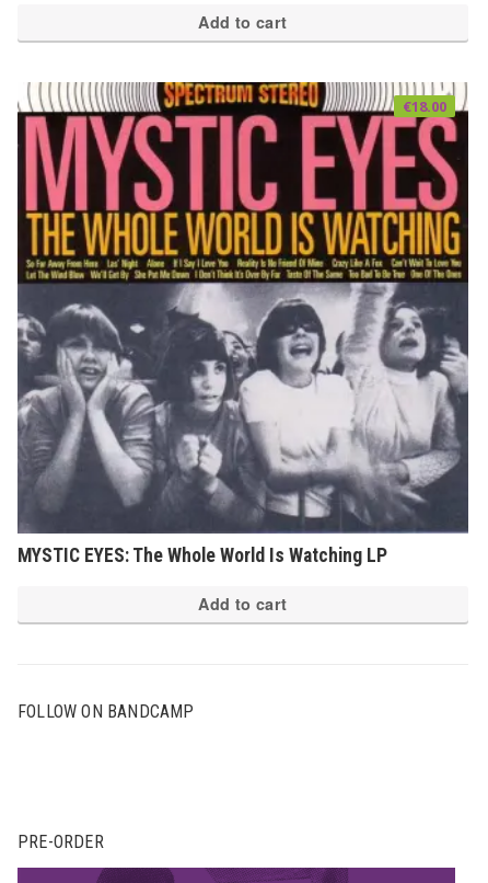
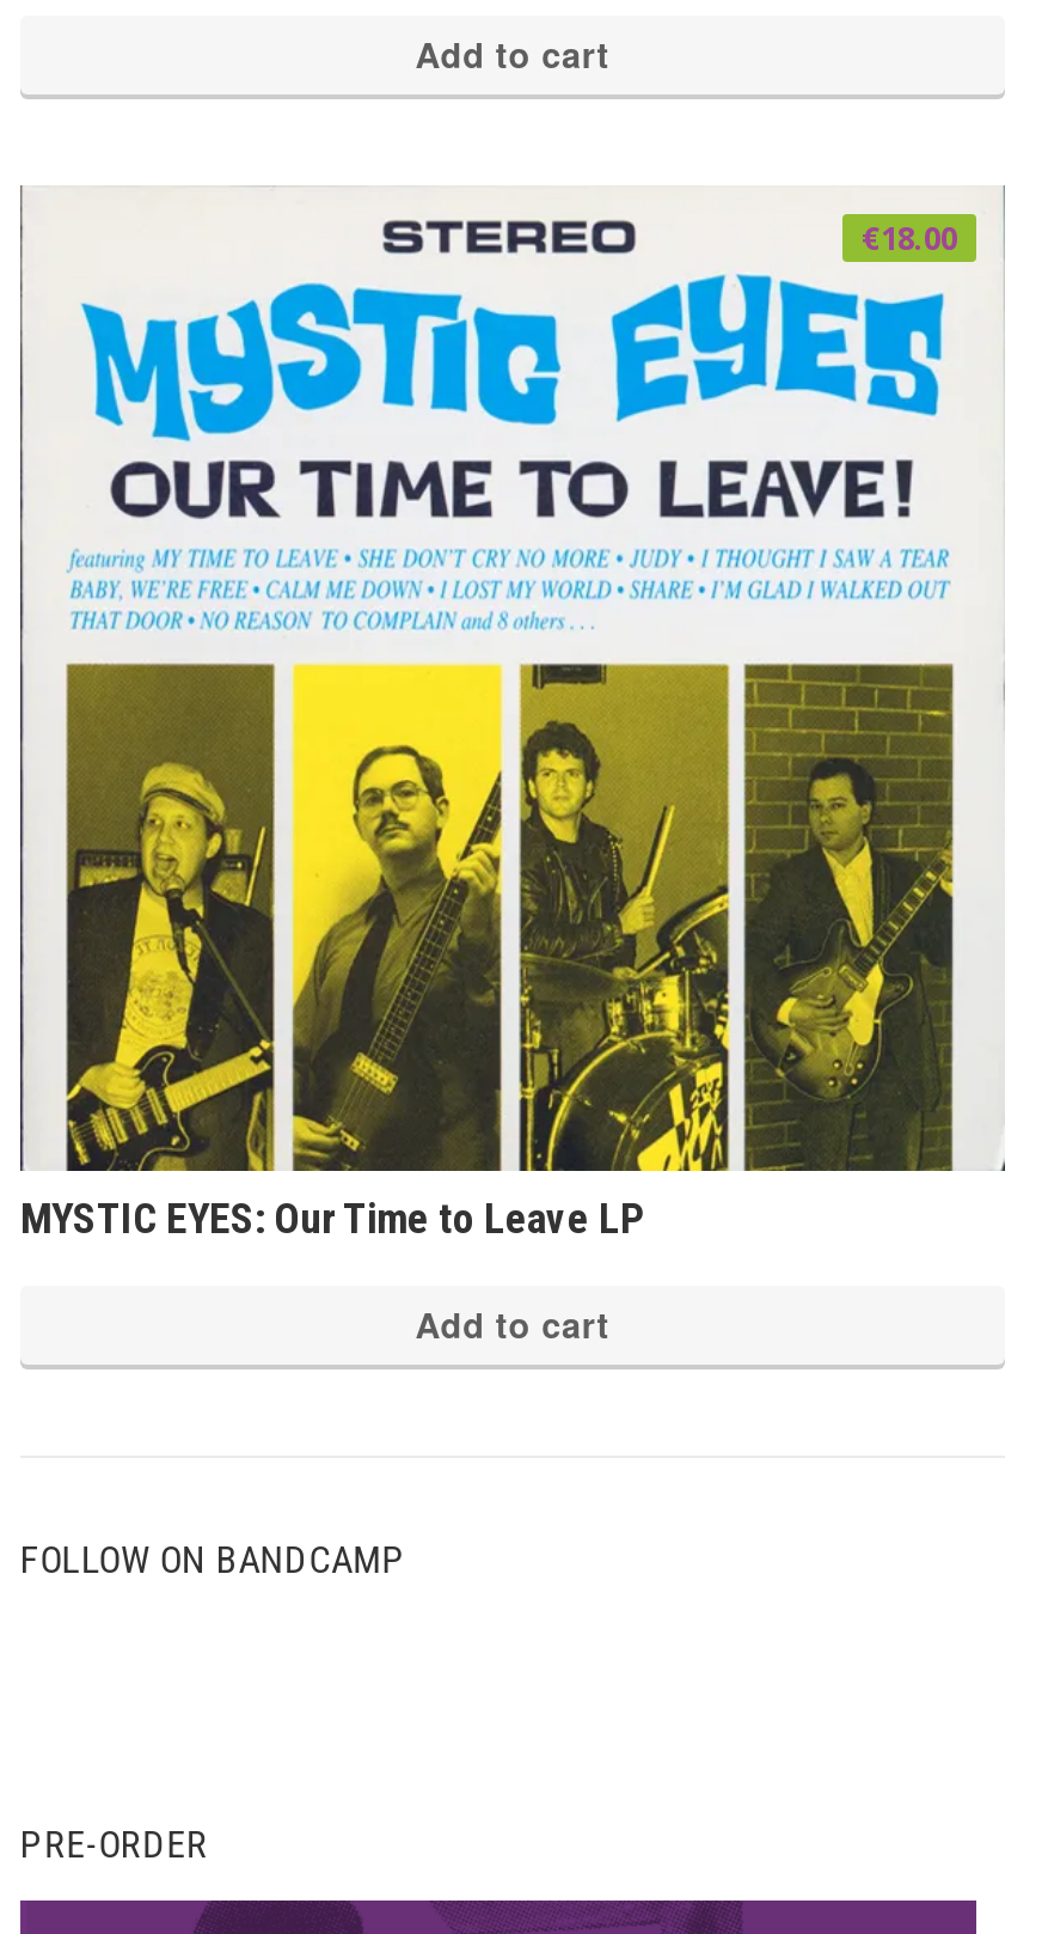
- [image]
- MYSTIC EYES: The Whole World Is Watching LP
+ [image]
+ MYSTIC EYES: Our Time to Leave LP
